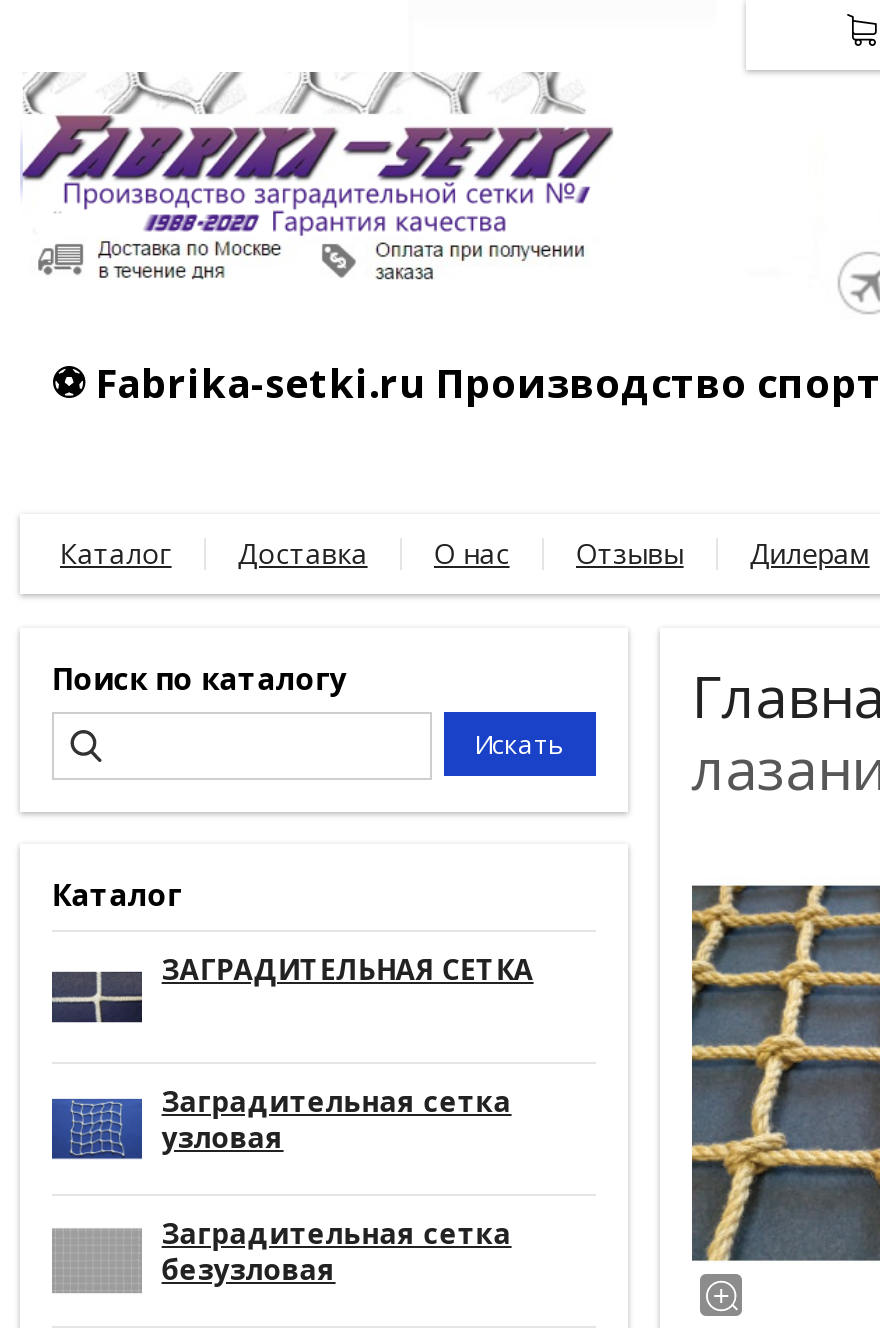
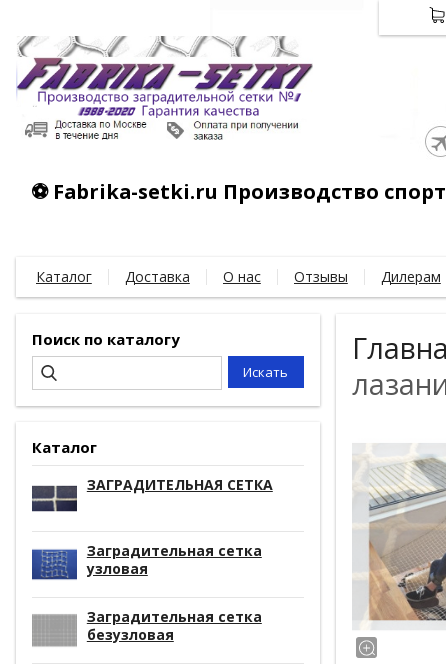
- [image]
+ [image]
